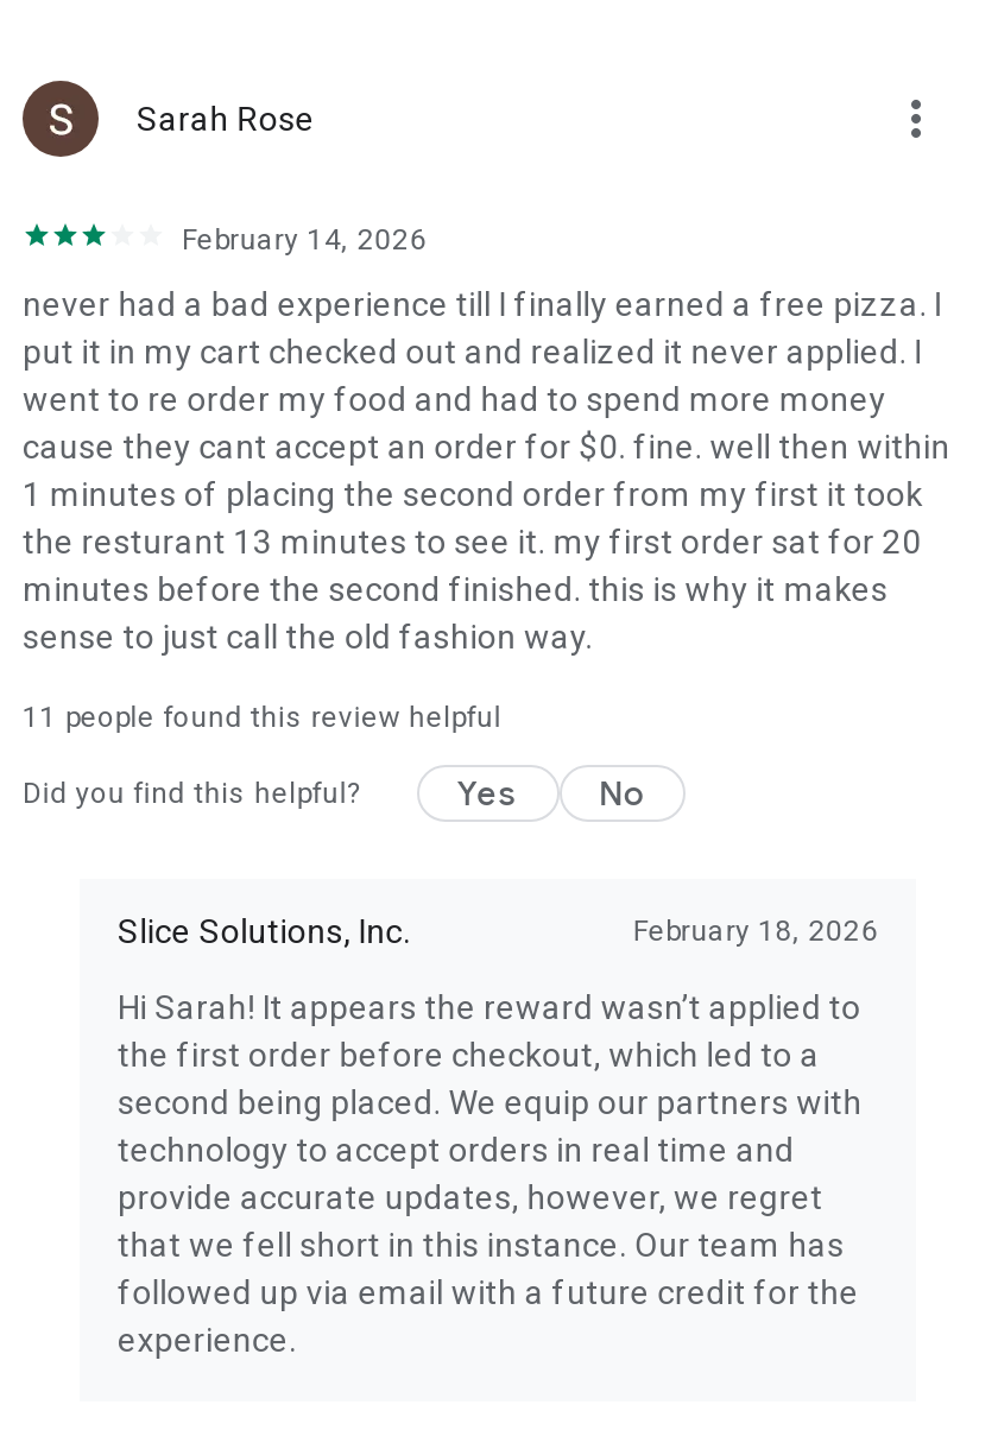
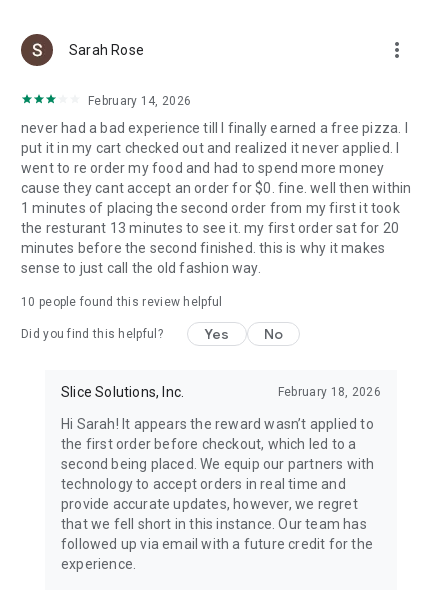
- 11 people found this review helpful
+ 10 people found this review helpful
